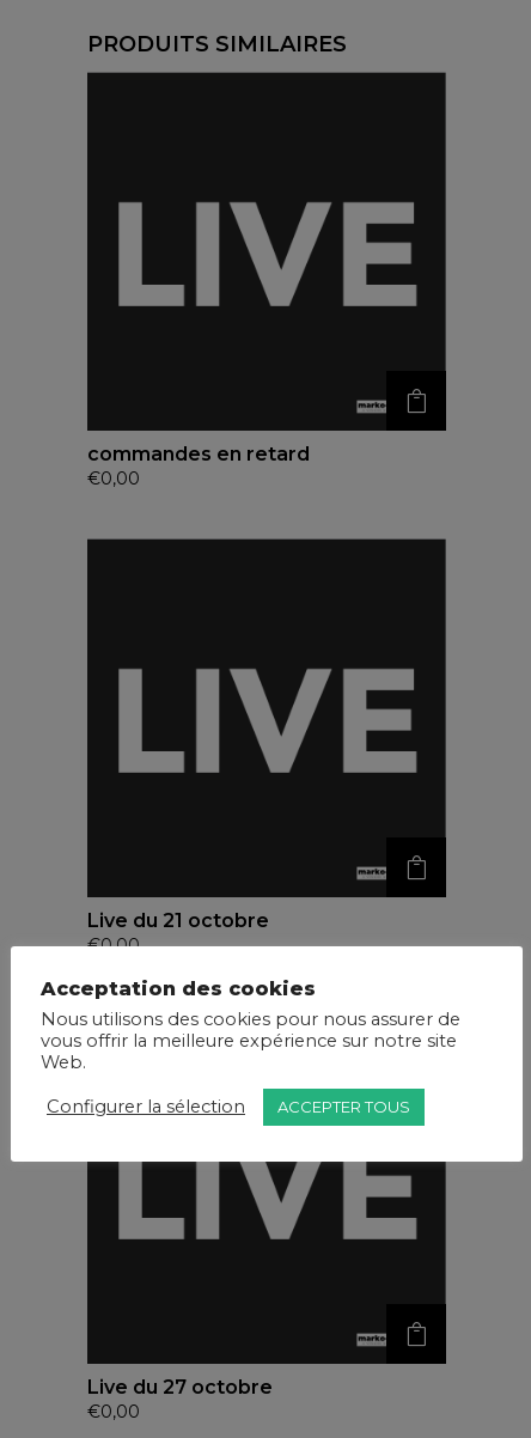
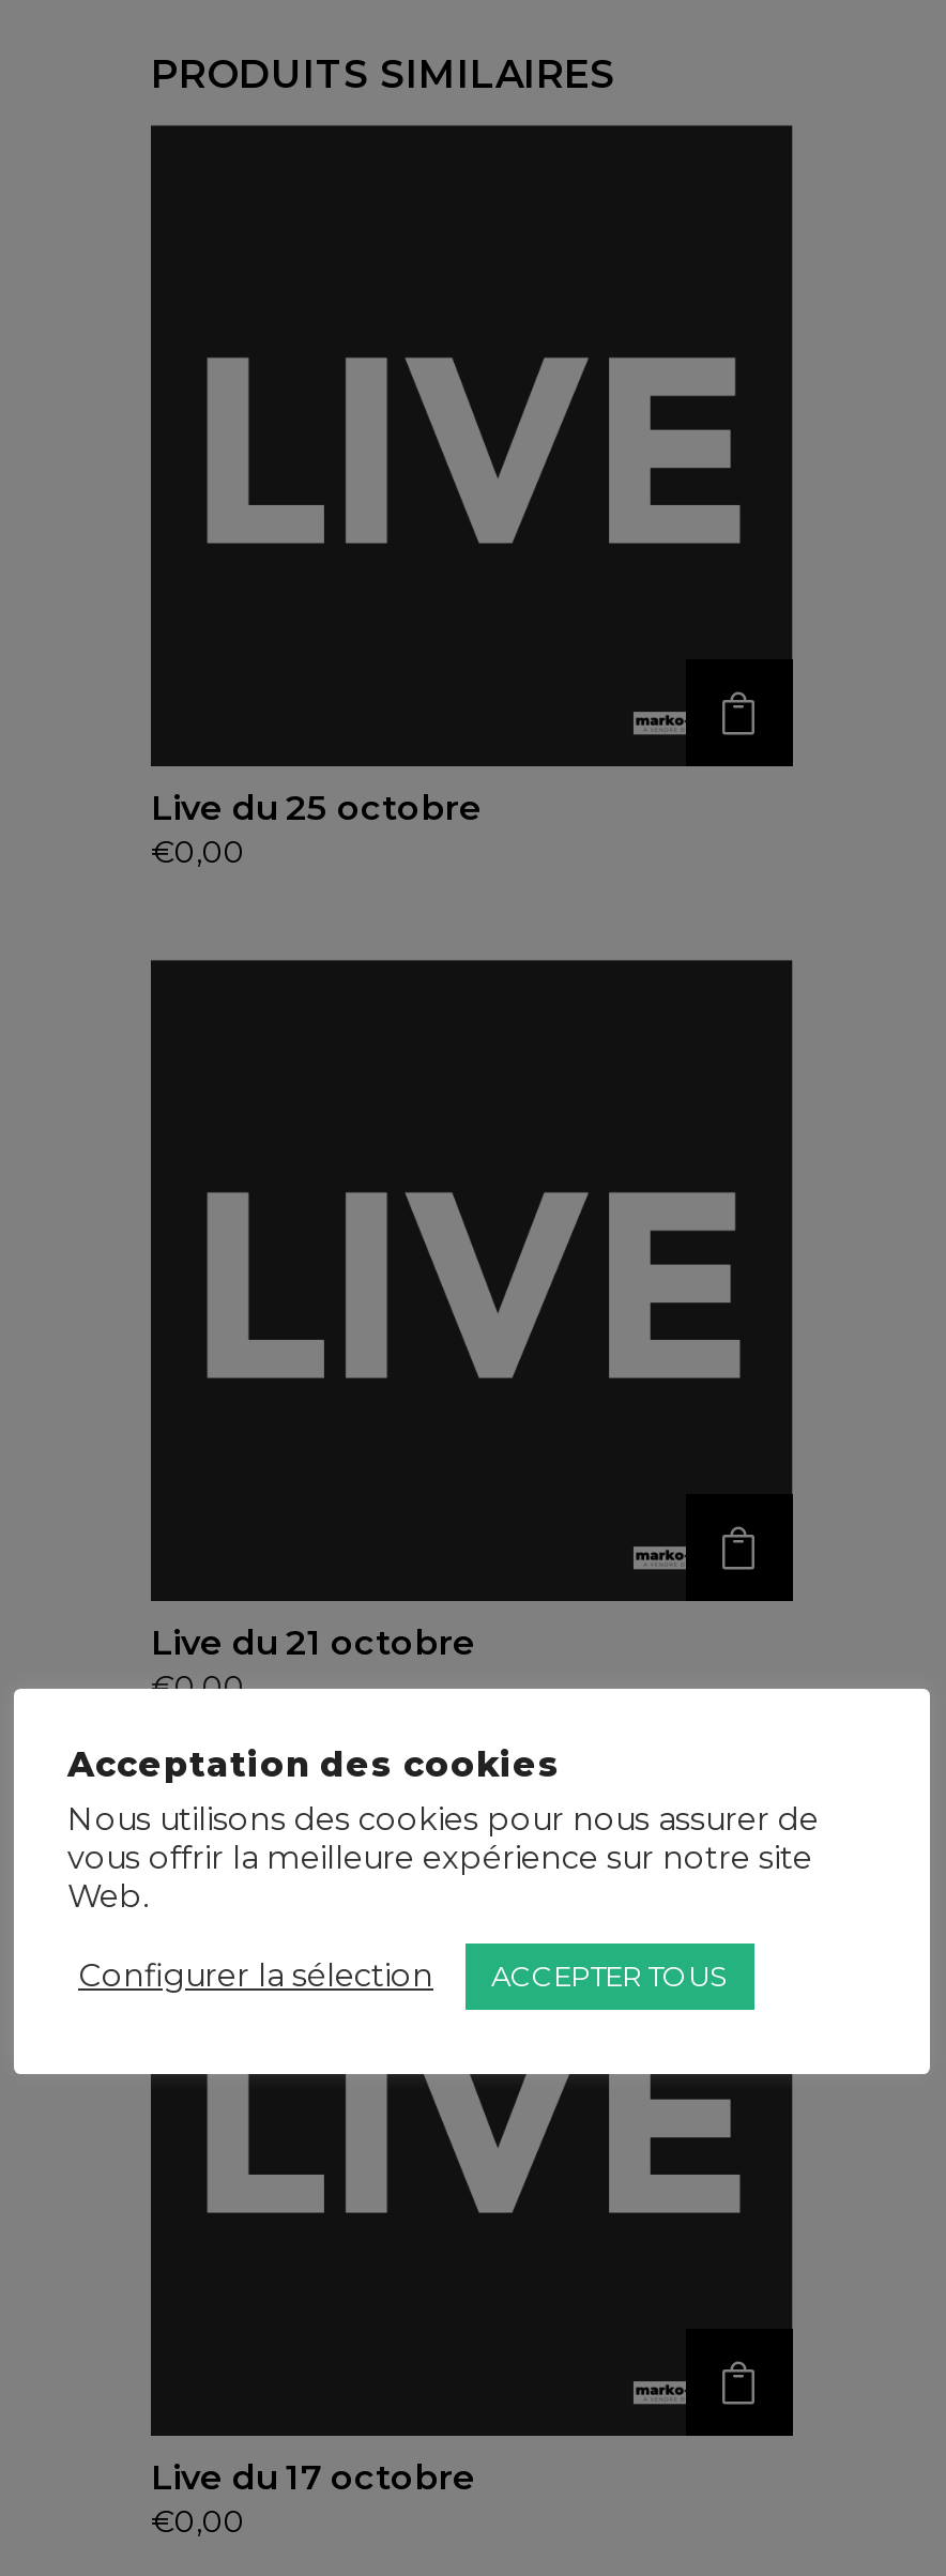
- commandes en retard
+ Live du 25 octobre

- Live du 27 octobre
+ Live du 17 octobre
